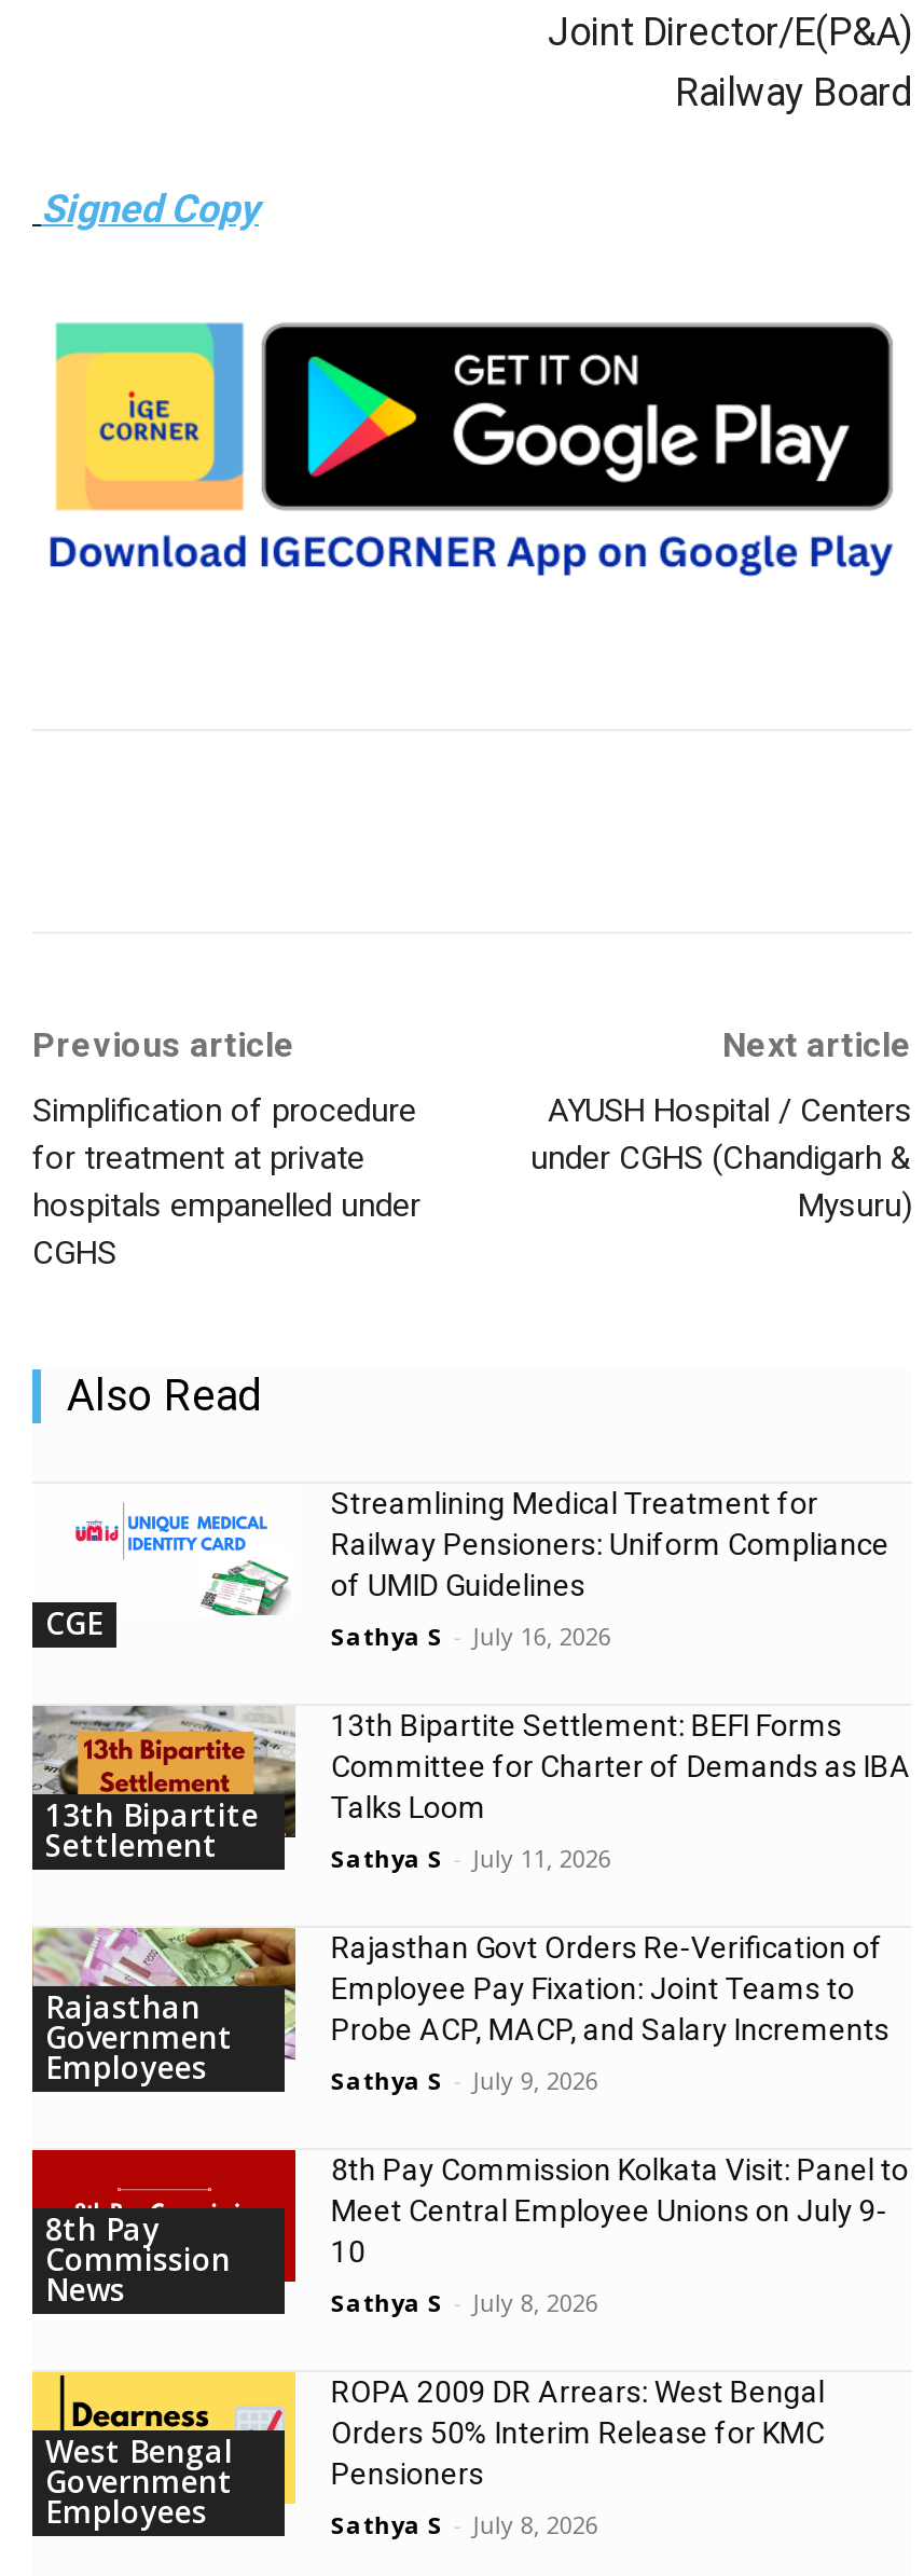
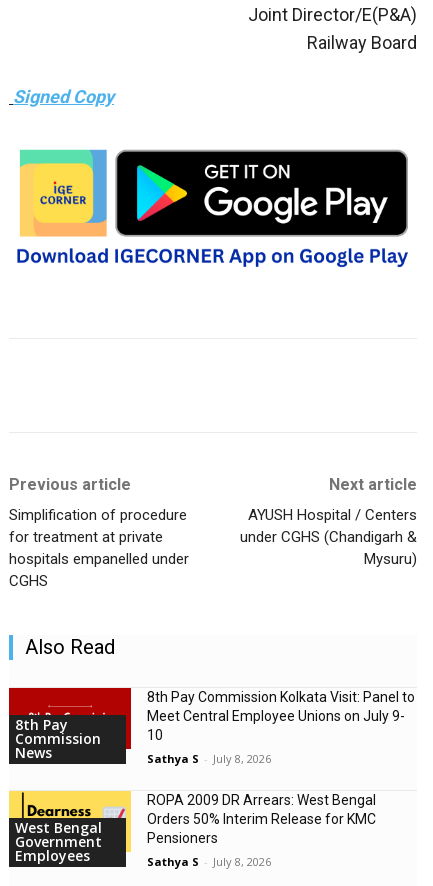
- Streamlining Medical Treatment for
- Railway Pensioners: Uniform Compliance
- of UMID Guidelines
- Sathya S - July 16, 2026

- [image]
- CGE

- 13th Bipartite Settlement: BEFI Forms
- Committee for Charter of Demands as IBA
- Talks Loom
- Sathya S - July 11, 2026

- 13th Bipartite
- Settlement

- [image]
- Rajasthan
- Government
- Employees

- Rajasthan Govt Orders Re-Verification of
- Employee Pay Fixation: Joint Teams to
- Probe ACP, MACP, and Salary Increments
- Sathya S - July 9, 2026
